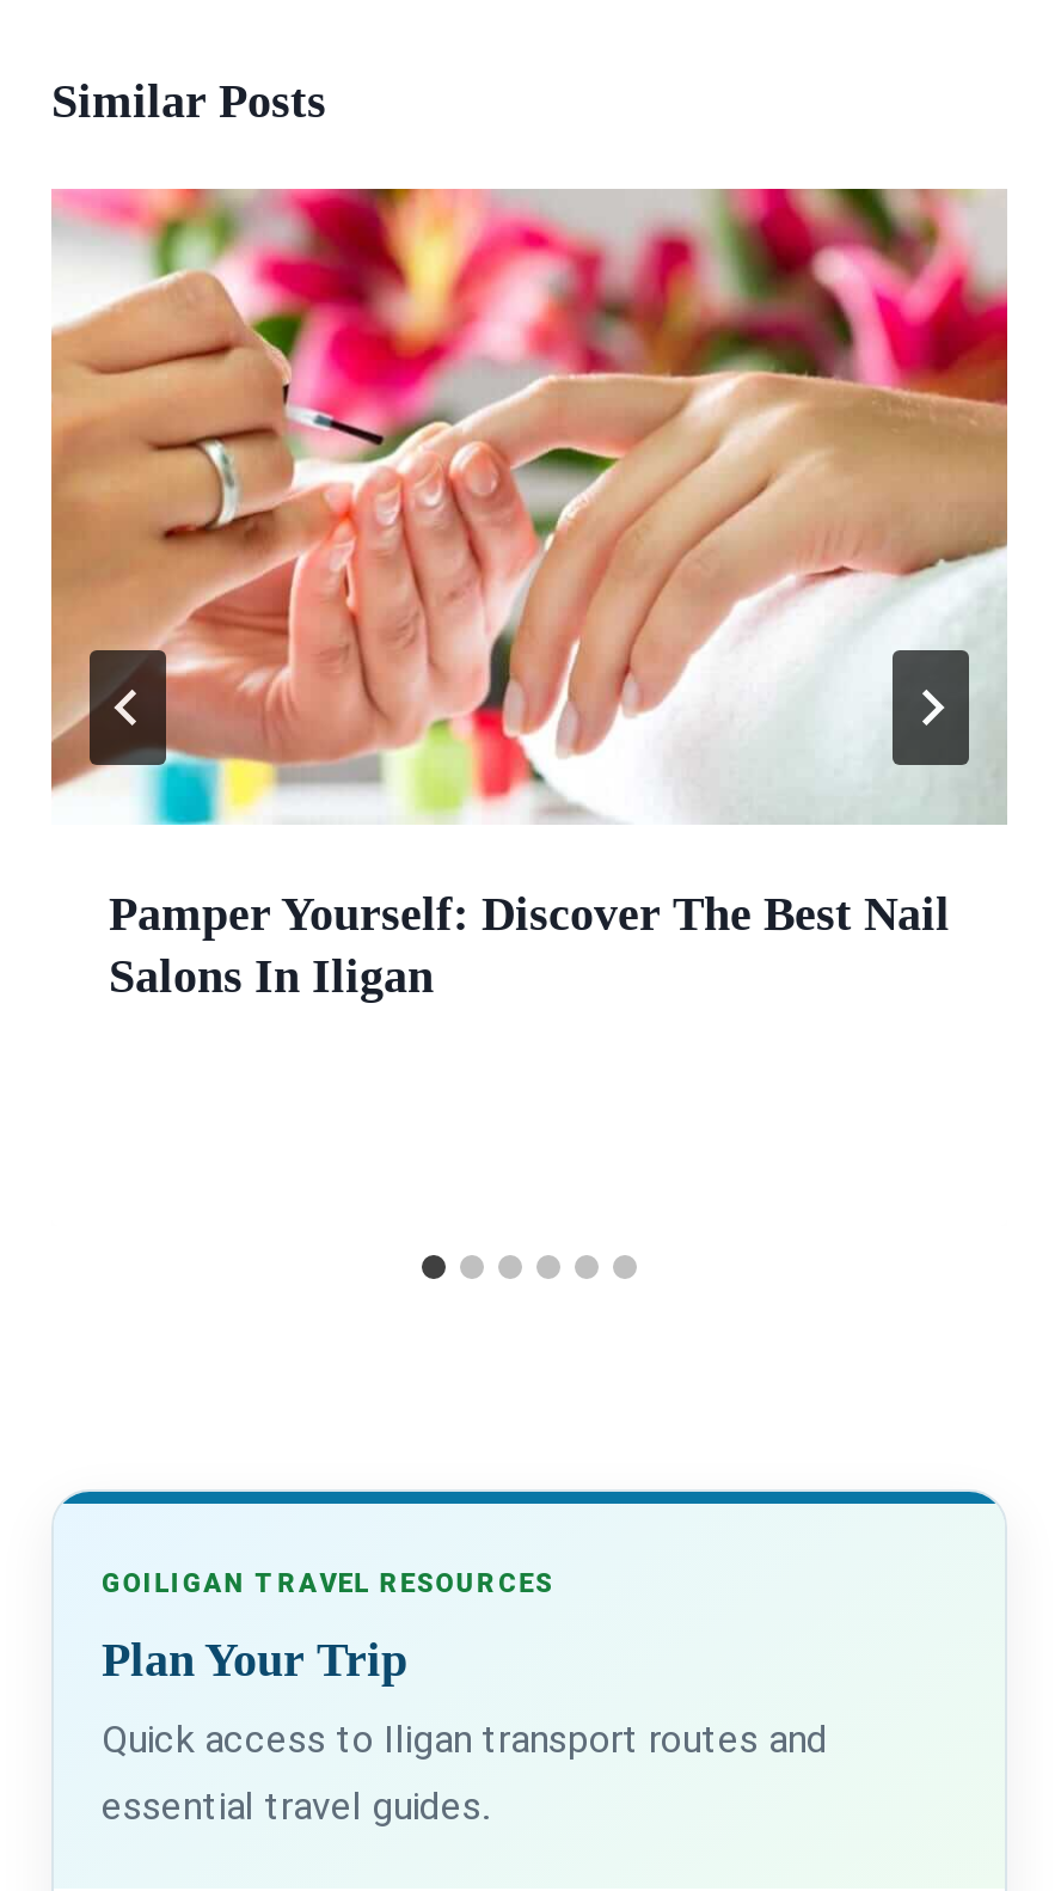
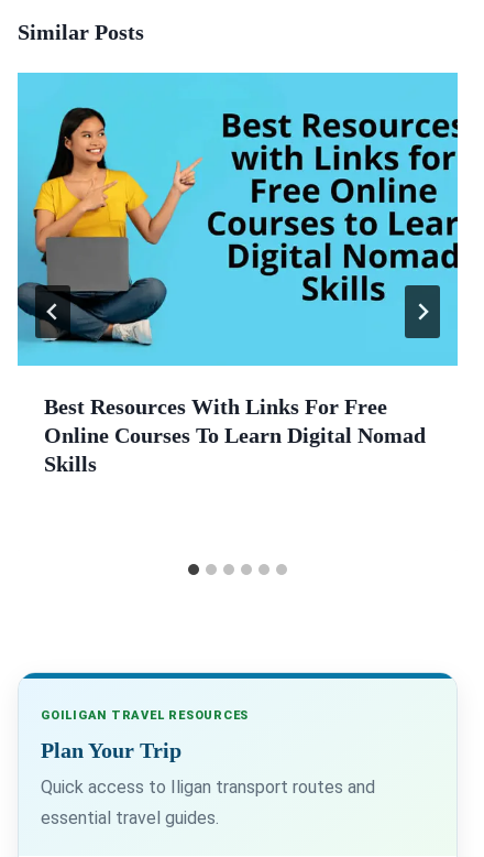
- [image]
- Pamper Yourself: Discover The Best Nail
- Salons In Iligan
+ [image]
+ Best Resources With Links For Free
+ Online Courses To Learn Digital Nomad
+ Skills
